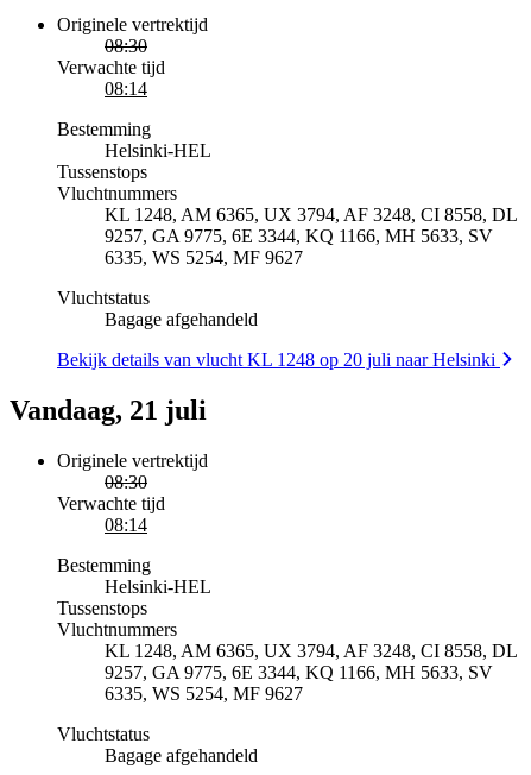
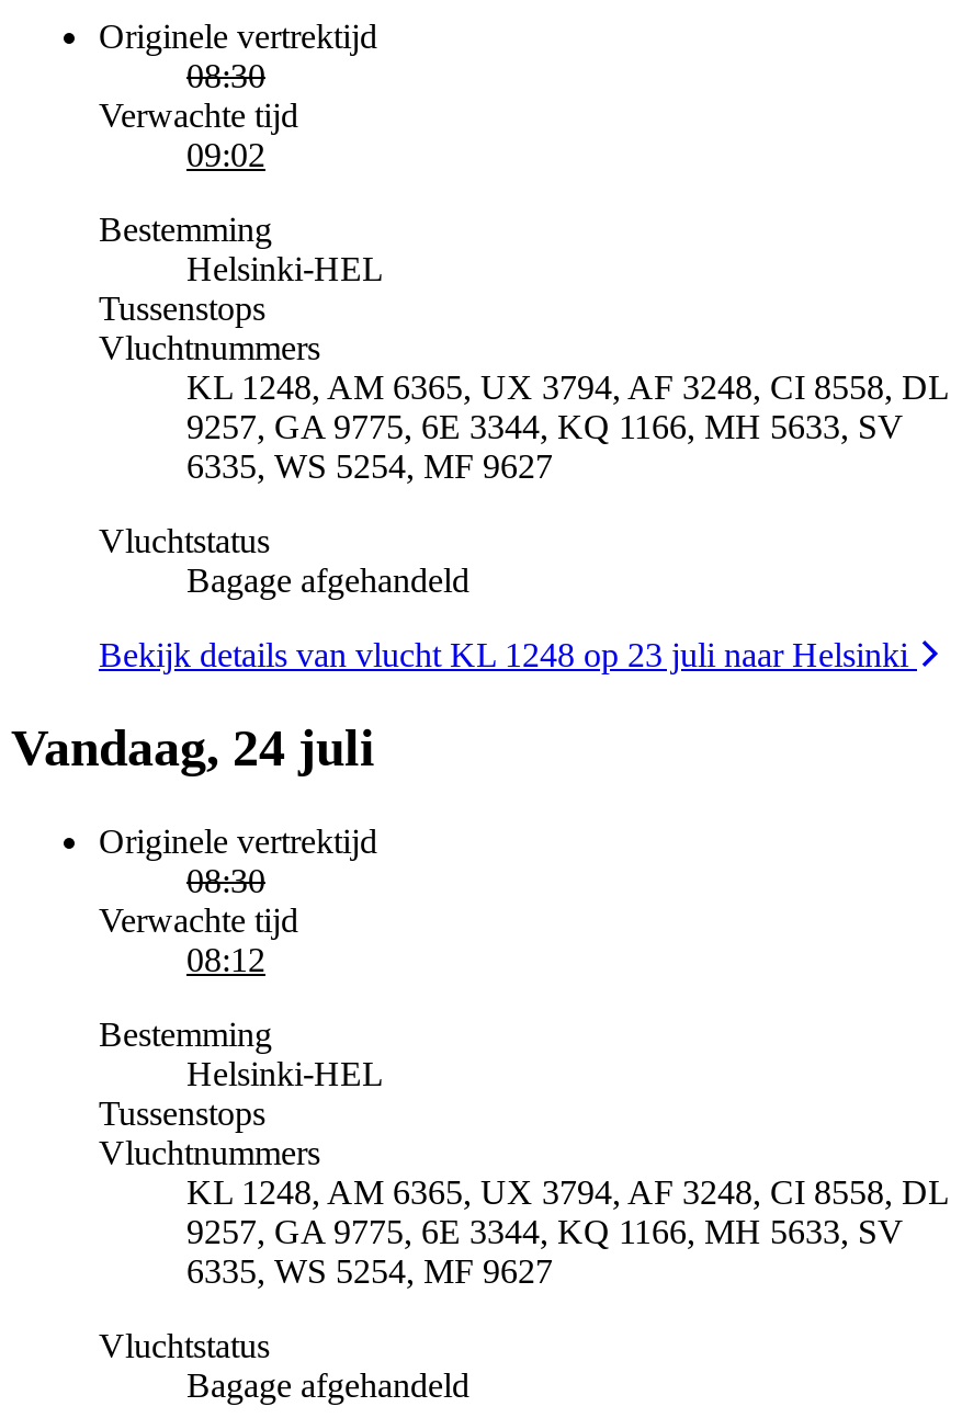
- 08:14
+ 09:02

- Bekijk details van vlucht KL 1248 op 20 juli naar Helsinki
+ Bekijk details van vlucht KL 1248 op 23 juli naar Helsinki

- Vandaag, 21 juli
+ Vandaag, 24 juli

- 08:14
+ 08:12
